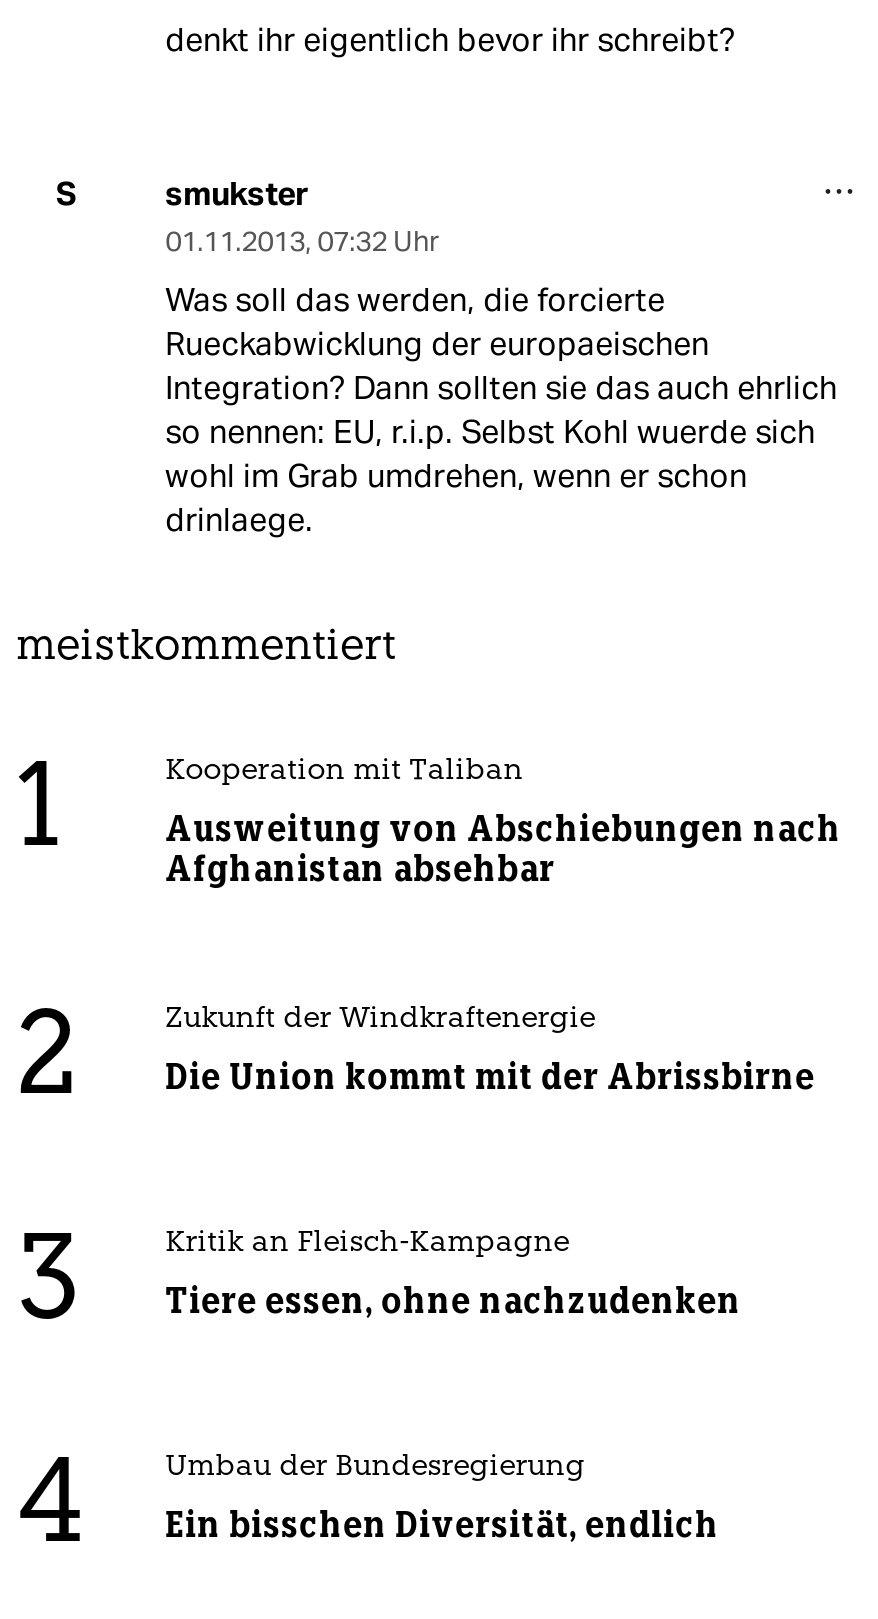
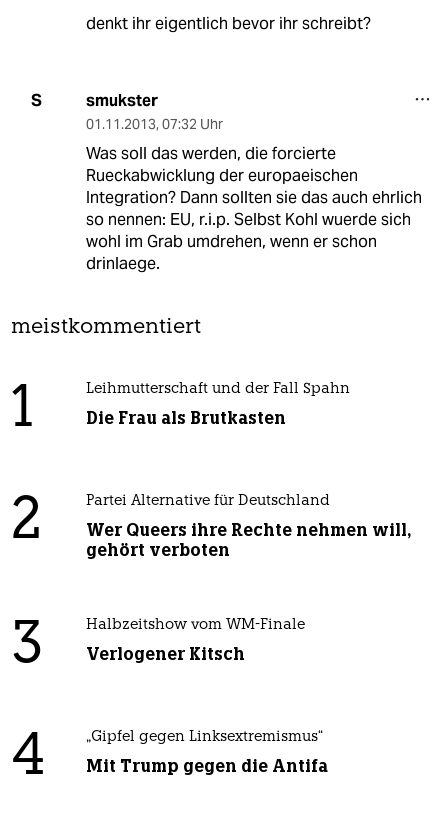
- Kooperation mit Taliban
+ Leihmutterschaft und der Fall Spahn

- Ausweitung von Abschiebungen nach
- Afghanistan absehbar
+ Die Frau als Brutkasten

- Zukunft der Windkraftenergie
+ Partei Alternative für Deutschland

- Die Union kommt mit der Abrissbirne
+ Wer Queers ihre Rechte nehmen will,
+ gehört verboten

- Kritik an Fleisch-Kampagne
+ Halbzeitshow vom WM-Finale

- Tiere essen, ohne nachzudenken
+ Verlogener Kitsch

- Umbau der Bundesregierung
+ „Gipfel gegen Linksextremismus“

- Ein bisschen Diversität, endlich
+ Mit Trump gegen die Antifa
